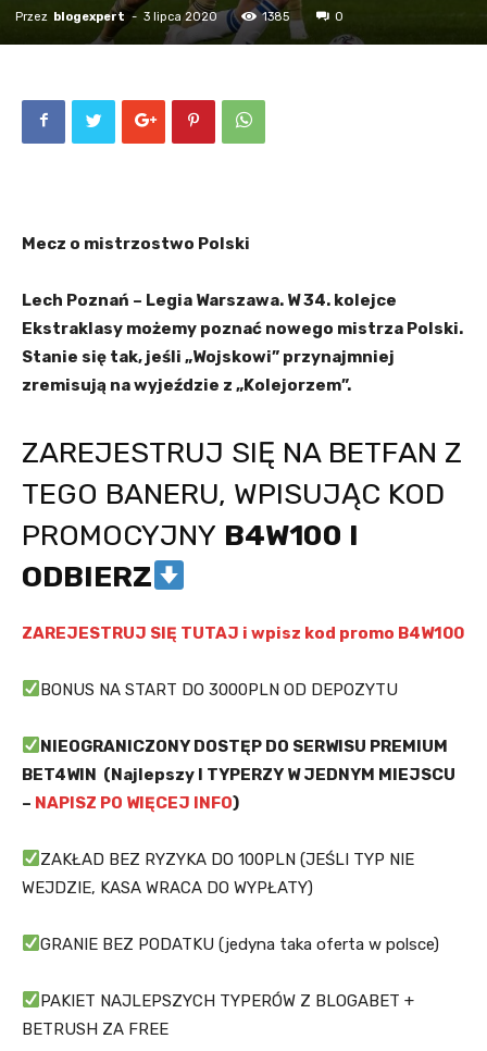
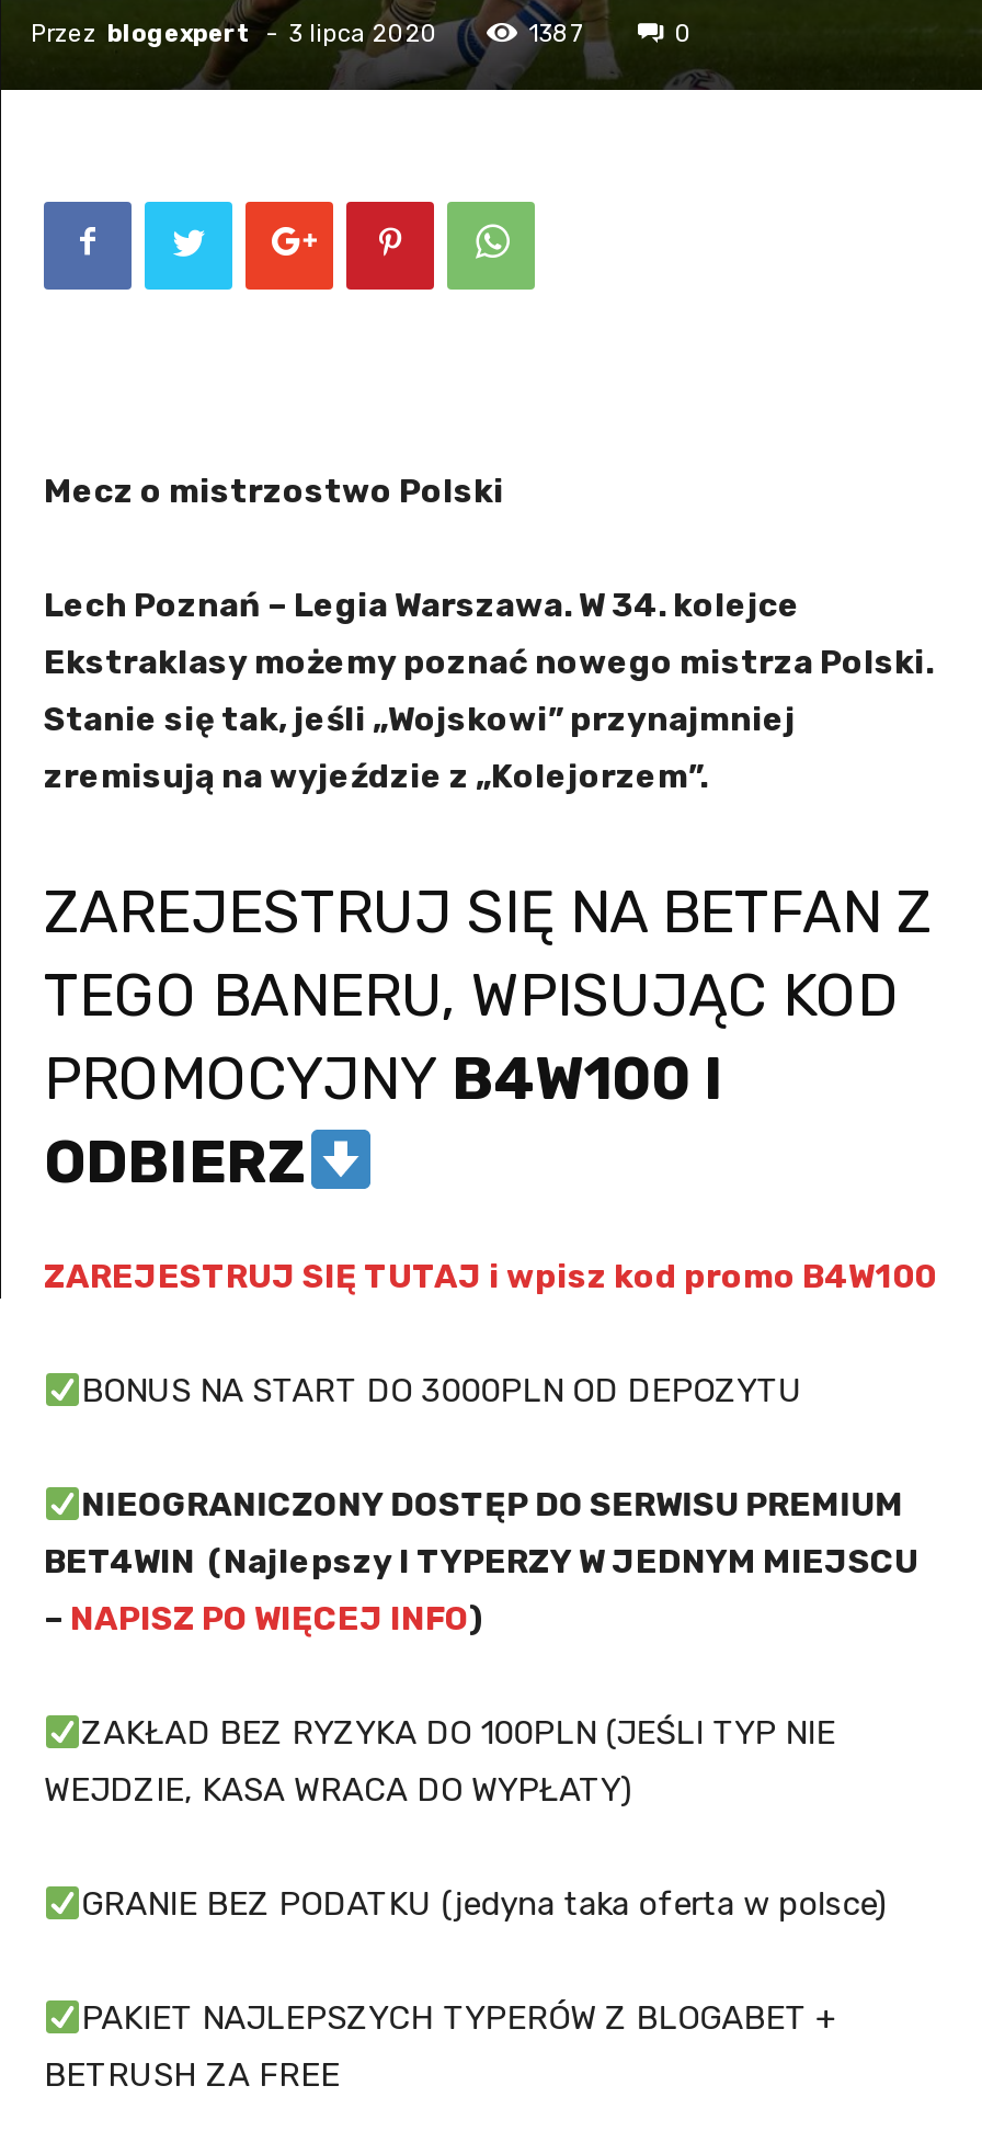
- 1385
+ 1387
